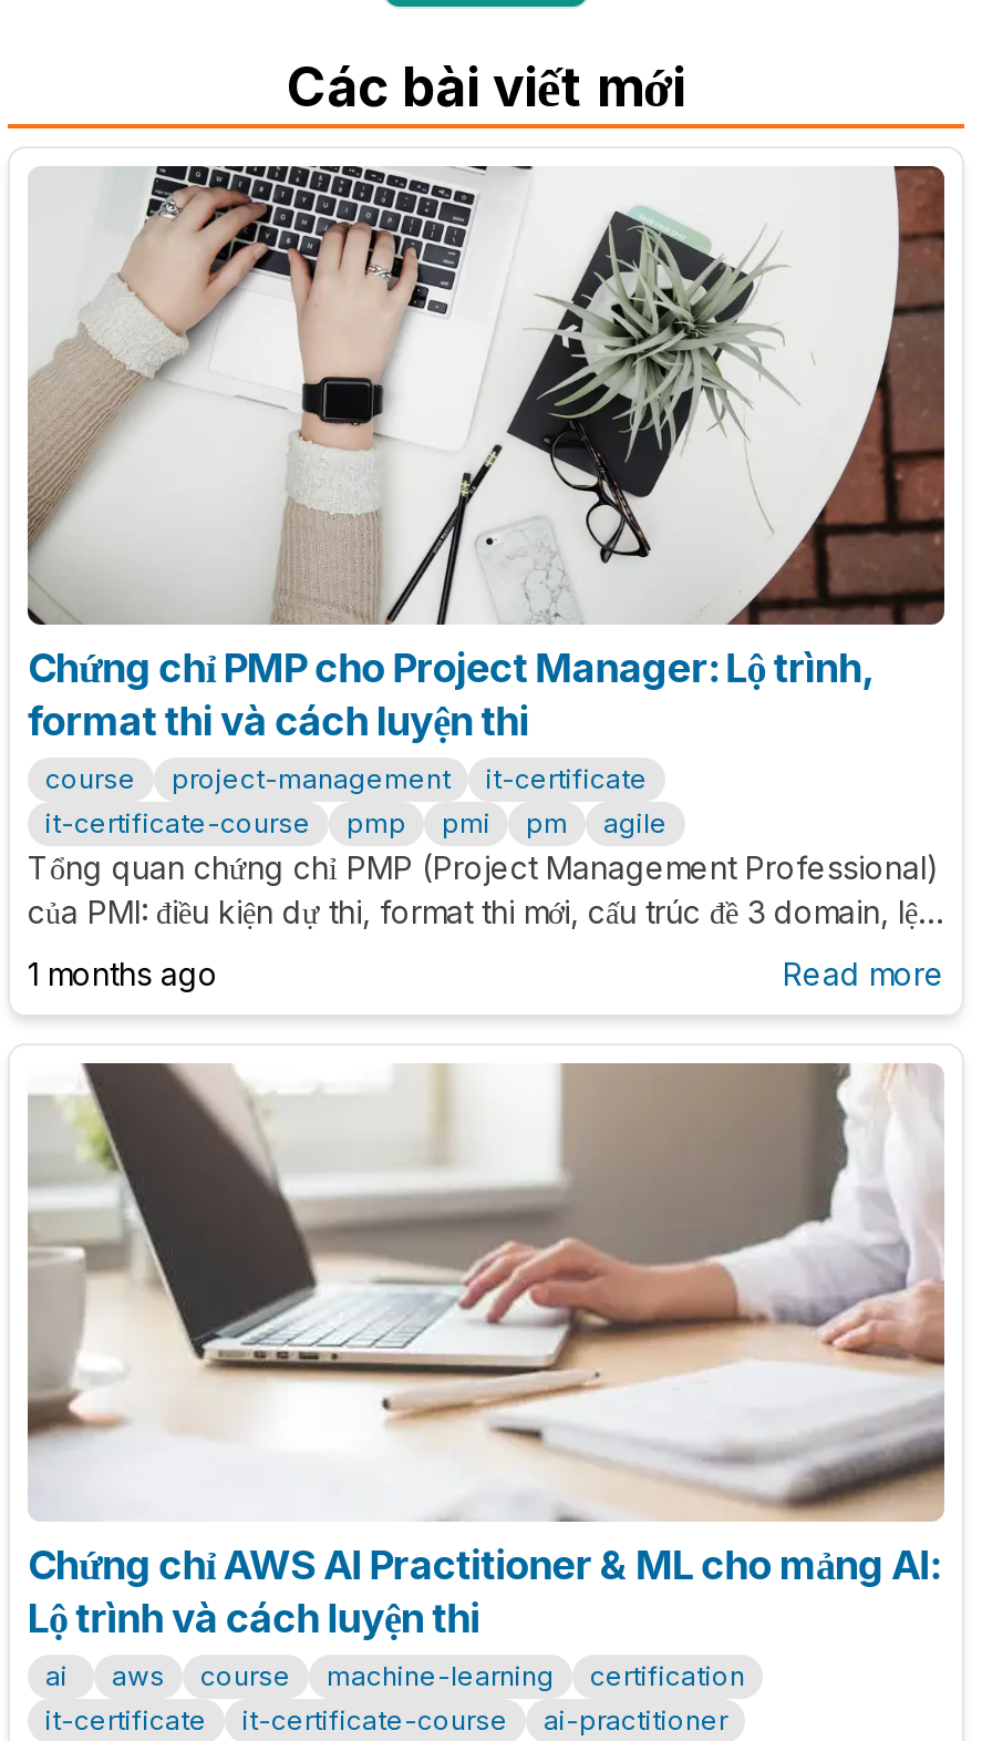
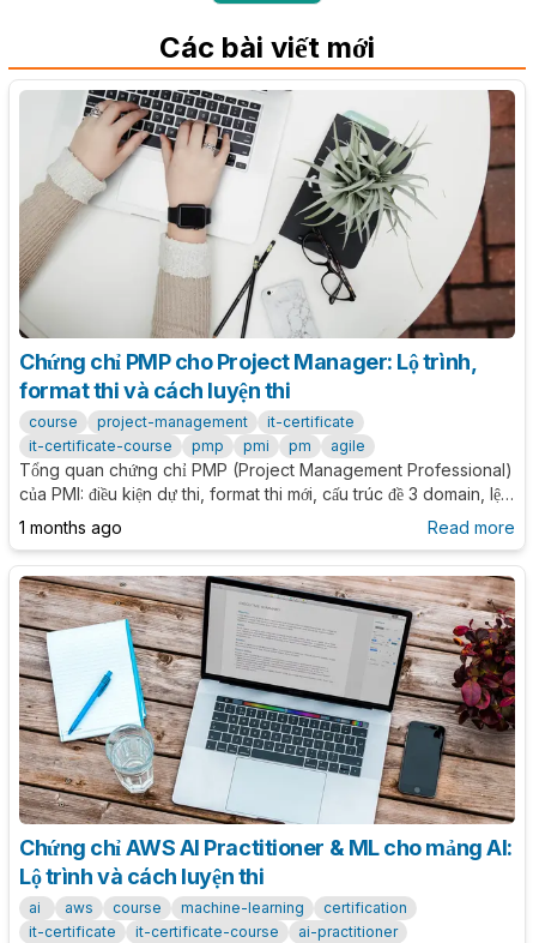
- [image]
+ [image]
